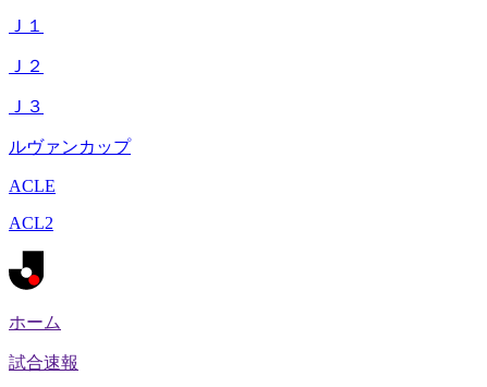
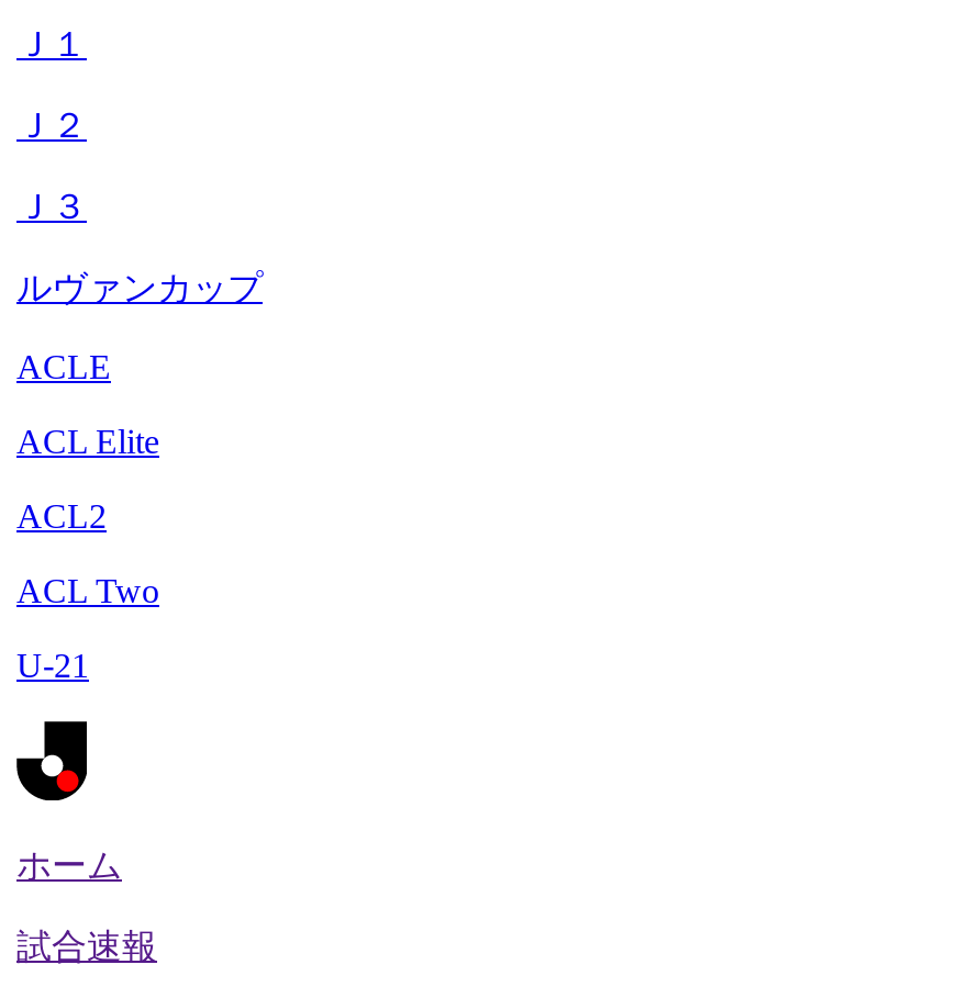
+ ACL Elite

+ ACL Two
+ U-21
